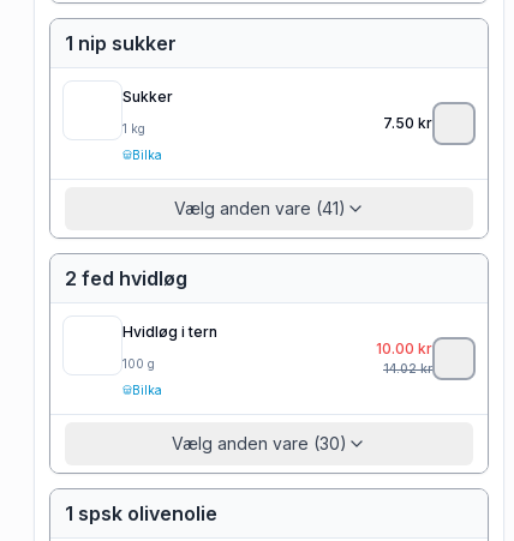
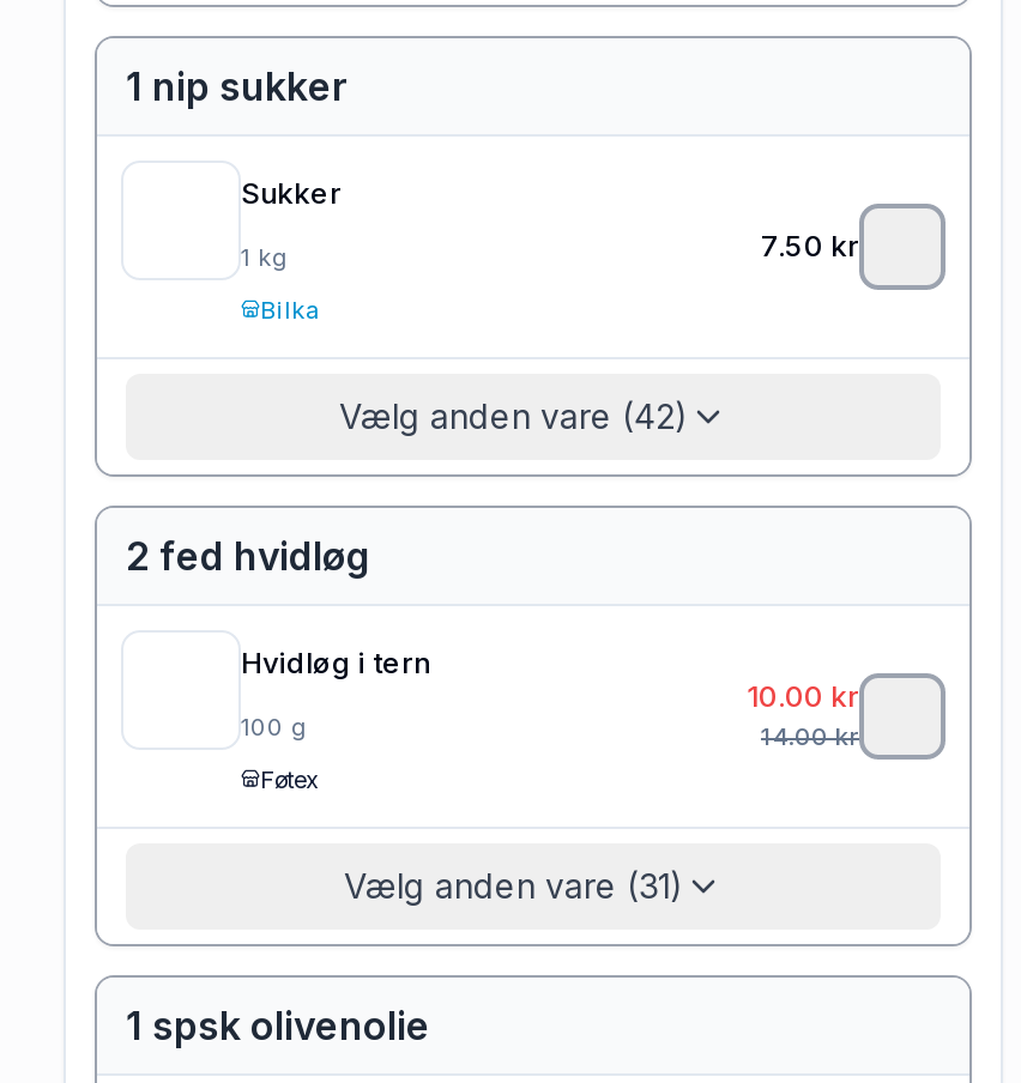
- Vælg anden vare (41)
+ Vælg anden vare (42)

- 14.02kr
+ 14.00kr

- Bilka
+ Føtex

- Vælg anden vare (30)
+ Vælg anden vare (31)
